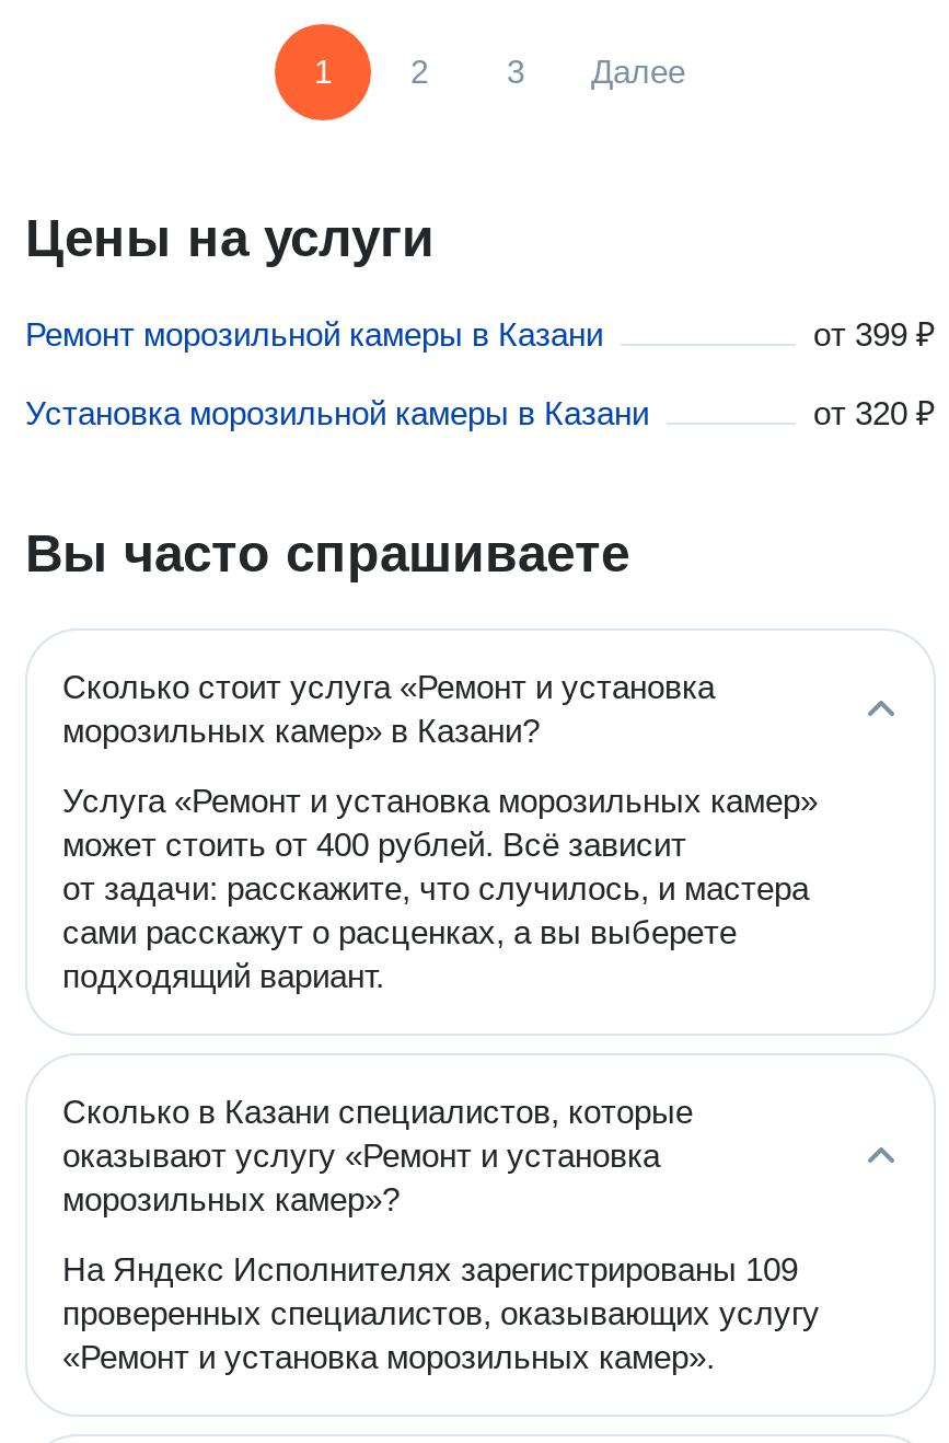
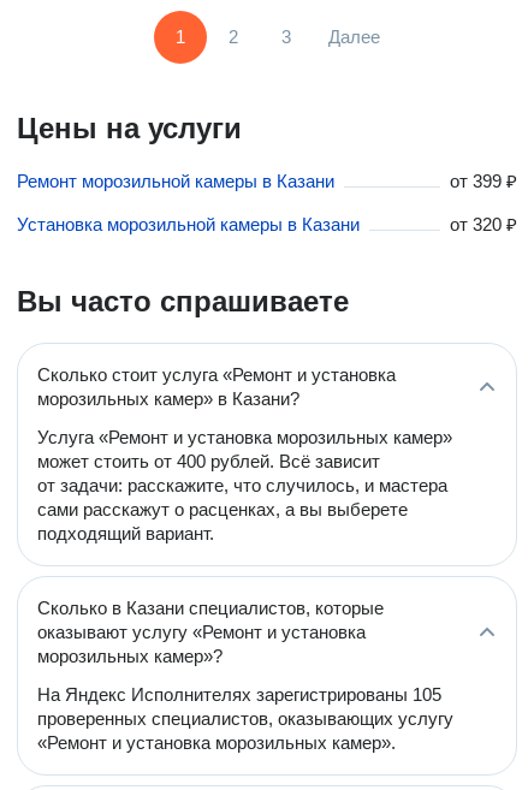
- На Яндекс Исполнителях зарегистрированы 109
+ На Яндекс Исполнителях зарегистрированы 105
